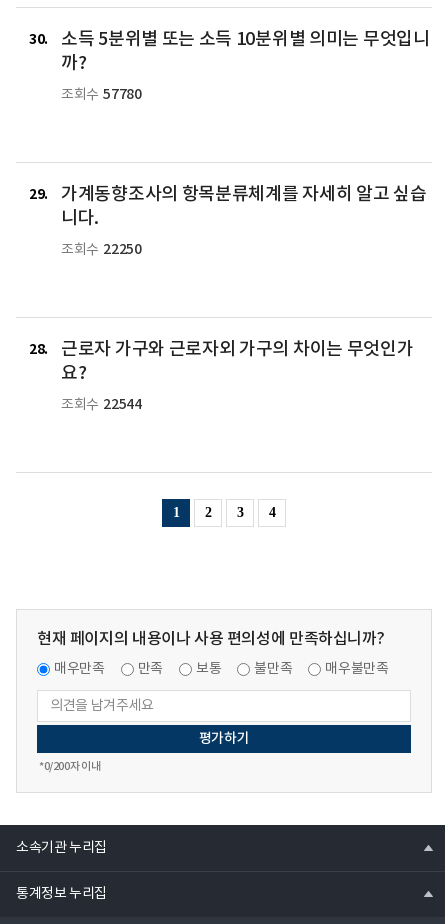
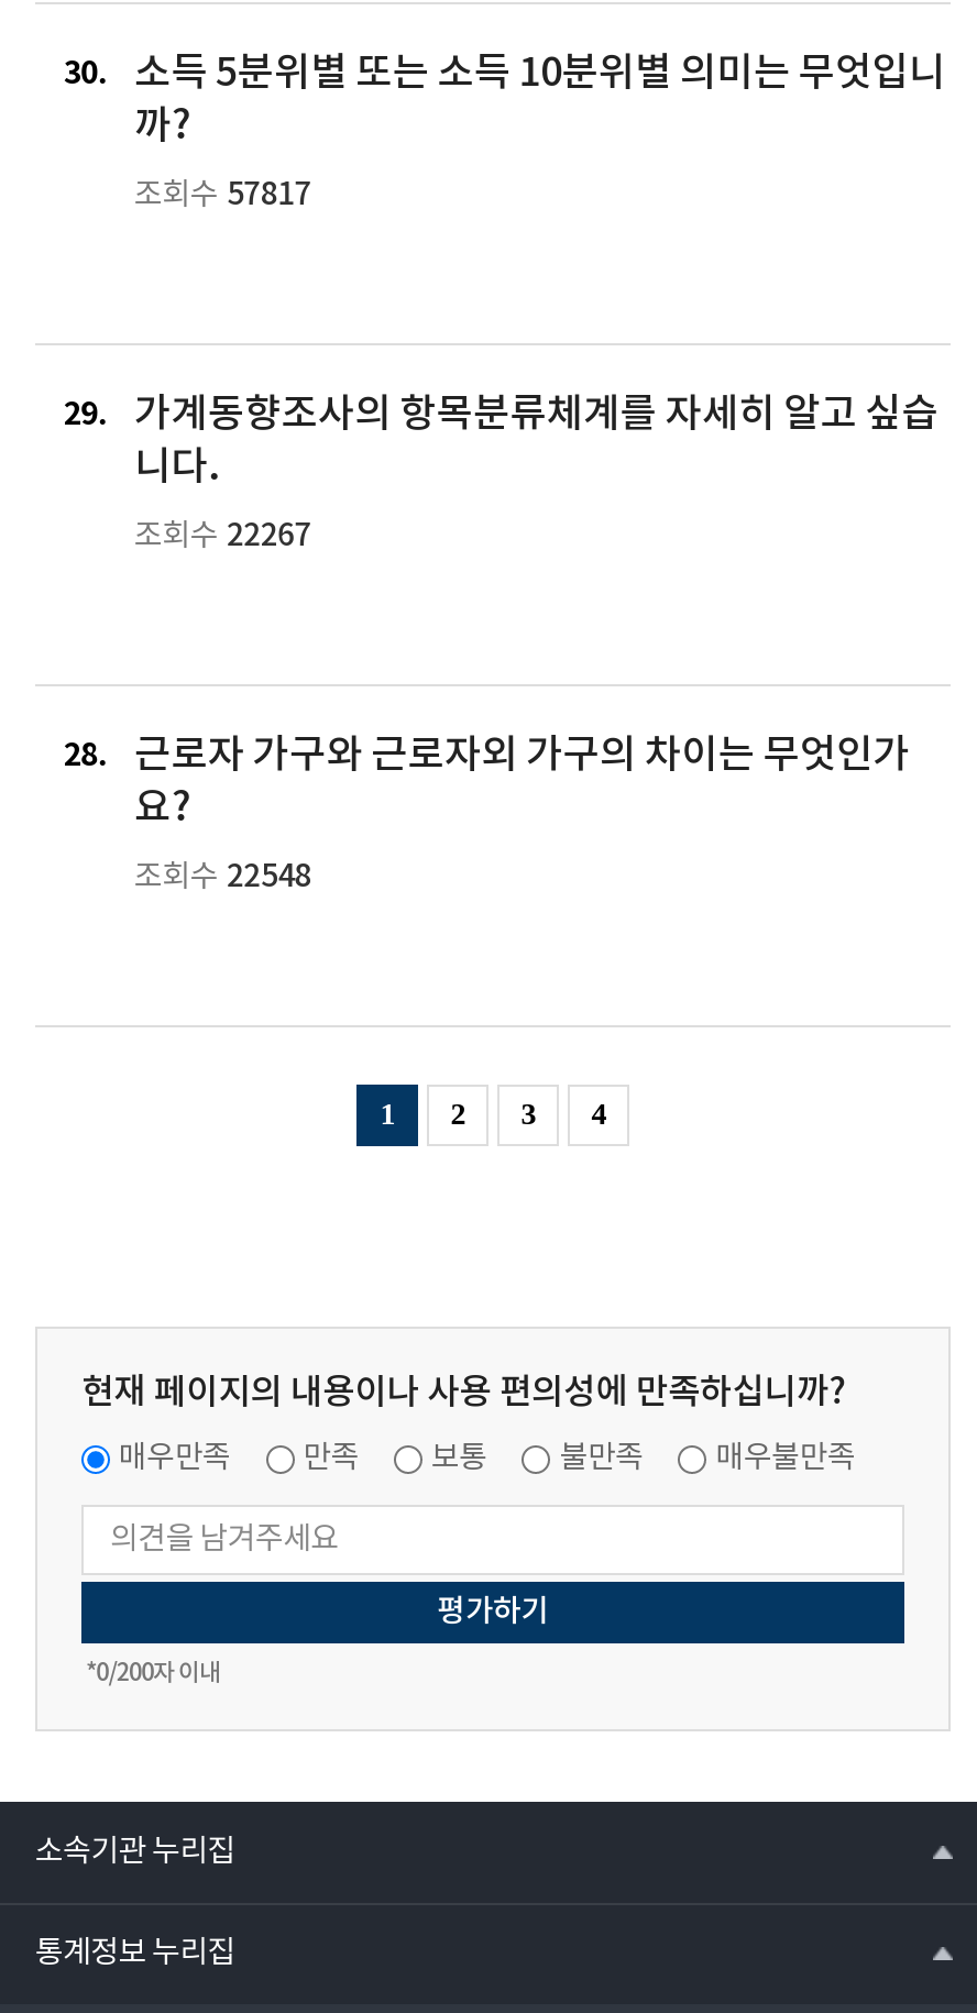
- 조회수 57780
+ 조회수 57817

- 조회수 22250
+ 조회수 22267

- 조회수 22544
+ 조회수 22548
